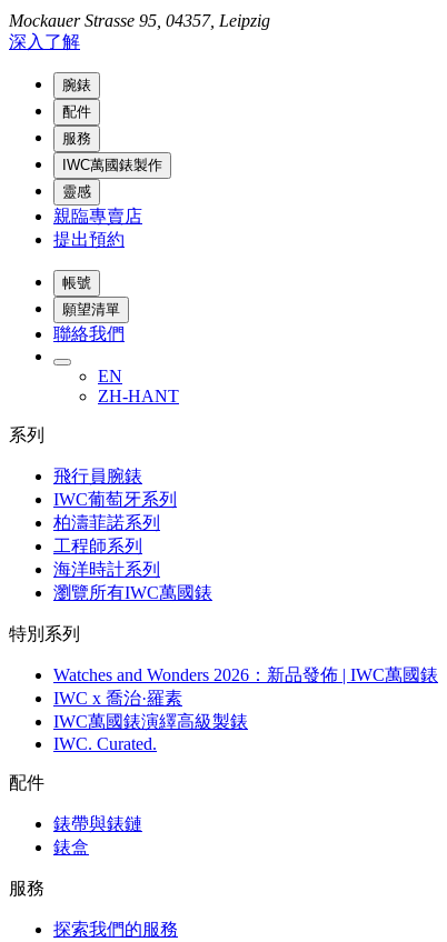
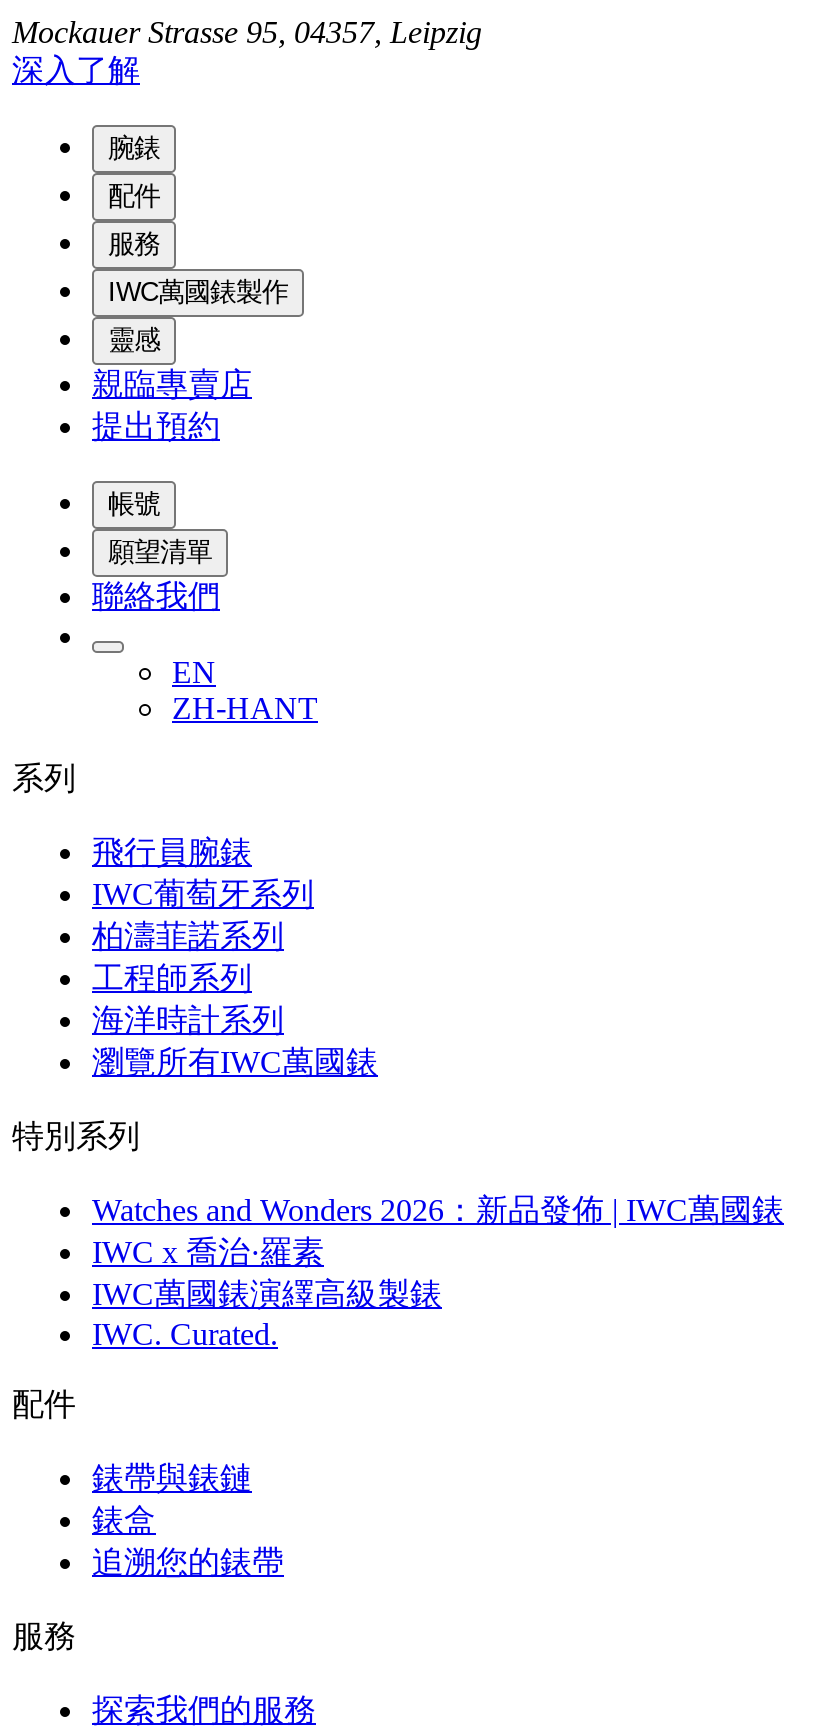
+ 追溯您的錶帶
